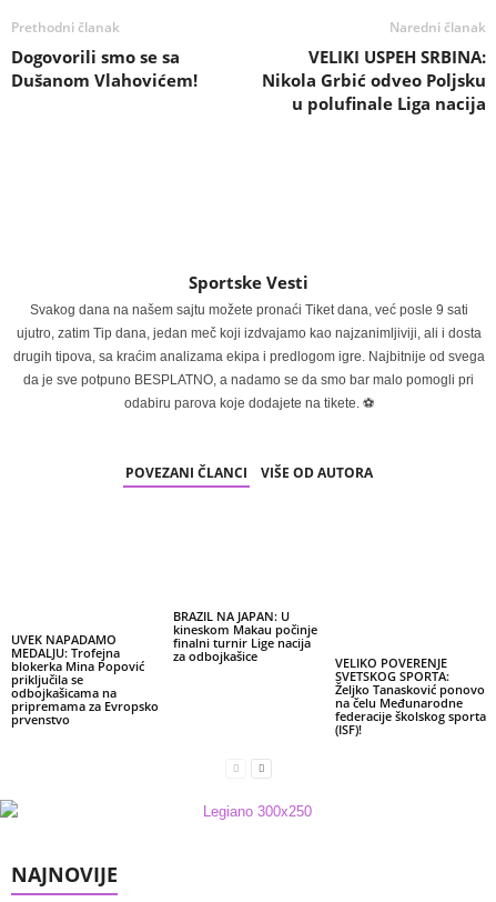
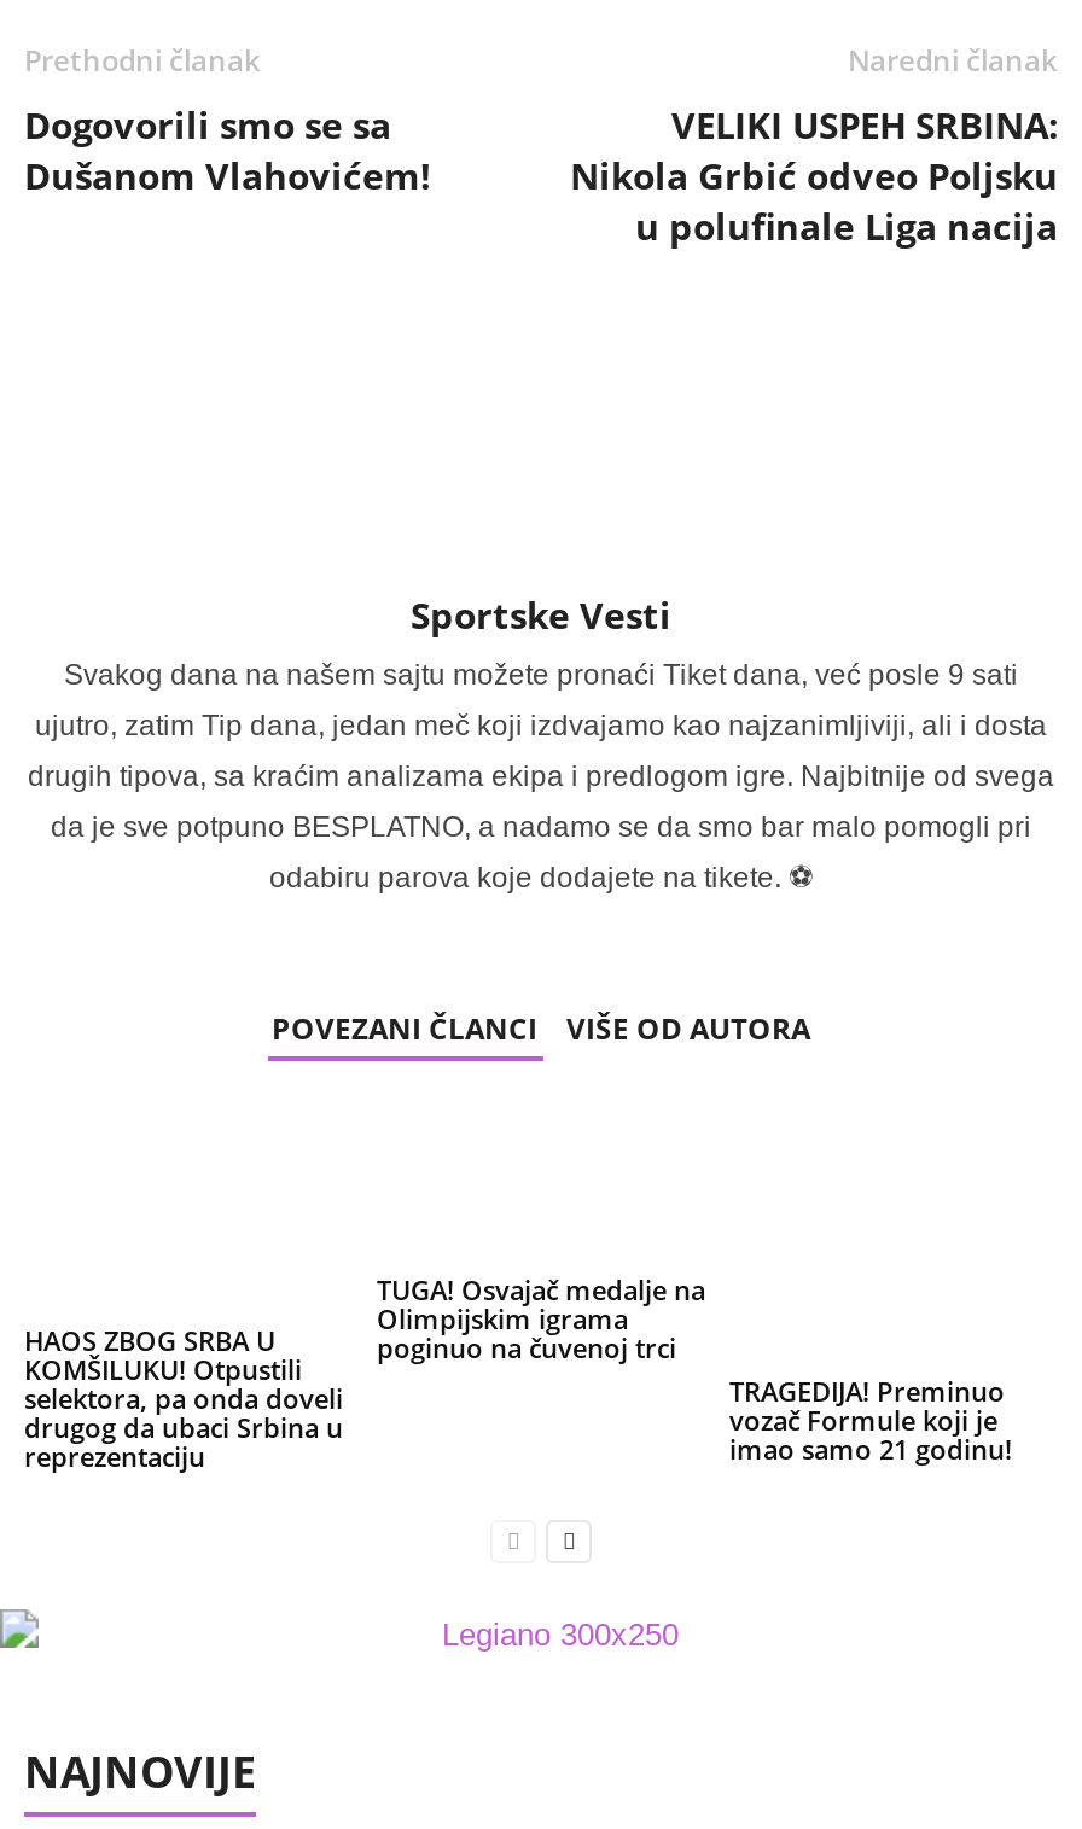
- BRAZIL NA JAPAN: U
- kineskom Makau počinje
- finalni turnir Lige nacija
- za odbojkašice
- VELIKO POVERENJE
- SVETSKOG SPORTA:
- Željko Tanasković ponovo
- na čelu Međunarodne
- federacije školskog sporta
- (ISF)!
+ TUGA! Osvajač medalje na
+ Olimpijskim igrama
+ poginuo na čuvenoj trci
+ TRAGEDIJA! Preminuo
+ vozač Formule koji je
+ imao samo 21 godinu!

- UVEK NAPADAMO
- MEDALJU: Trofejna
- blokerka Mina Popović
- priključila se
- odbojkašicama na
- pripremama za Evropsko
- prvenstvo
+ HAOS ZBOG SRBA U
+ KOMŠILUKU! Otpustili
+ selektora, pa onda doveli
+ drugog da ubaci Srbina u
+ reprezentaciju
